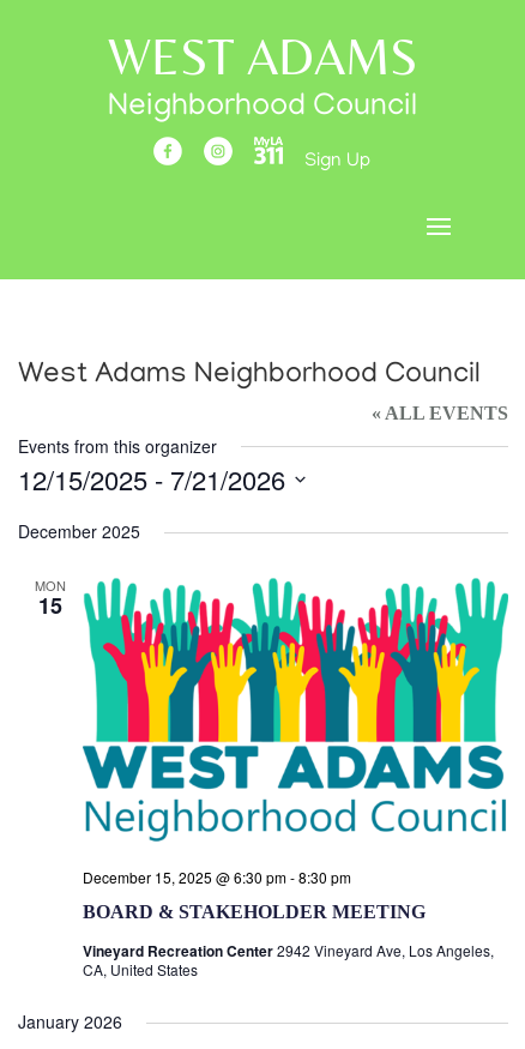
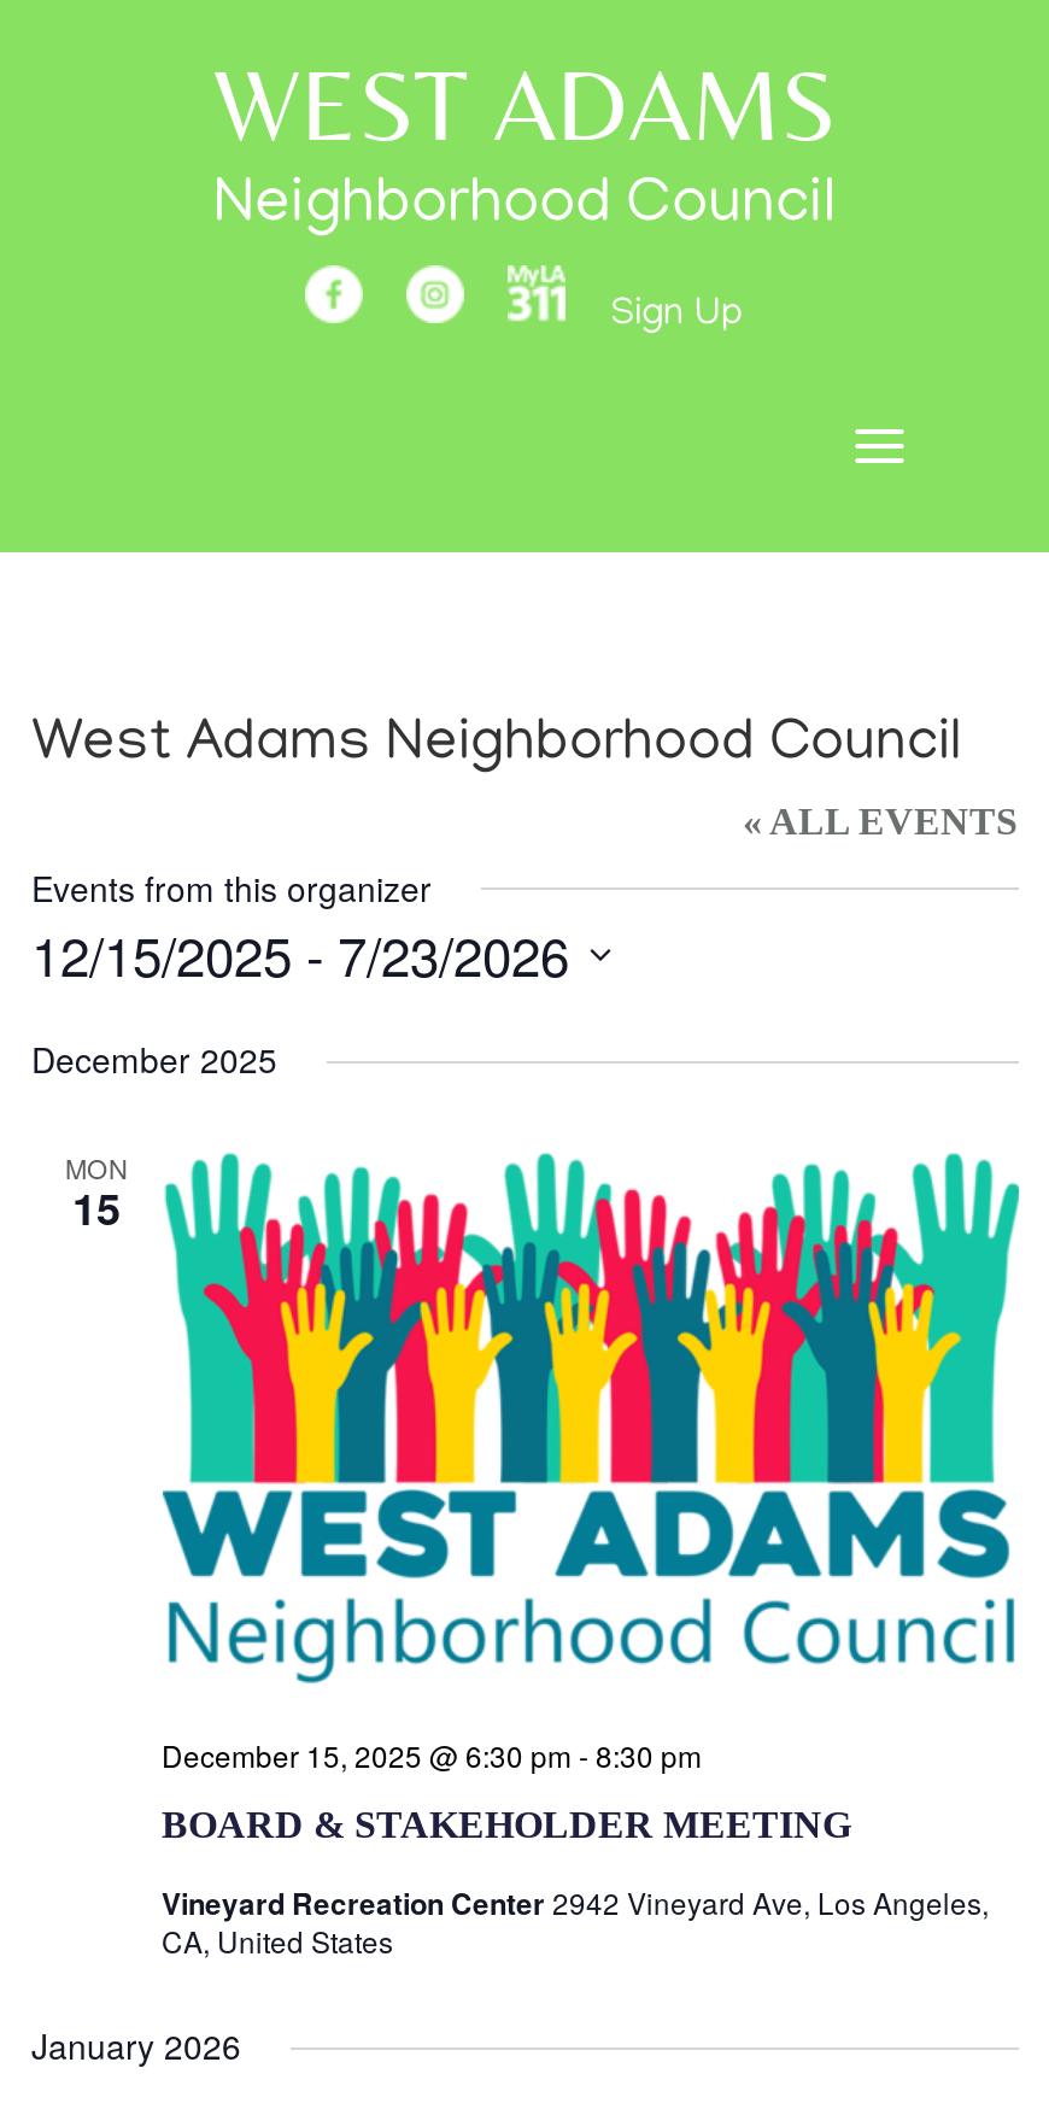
- 12/15/2025 - 7/21/2026
+ 12/15/2025 - 7/23/2026
